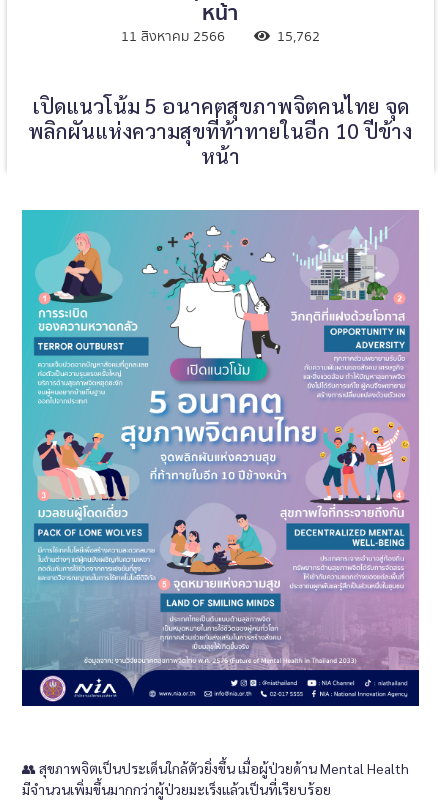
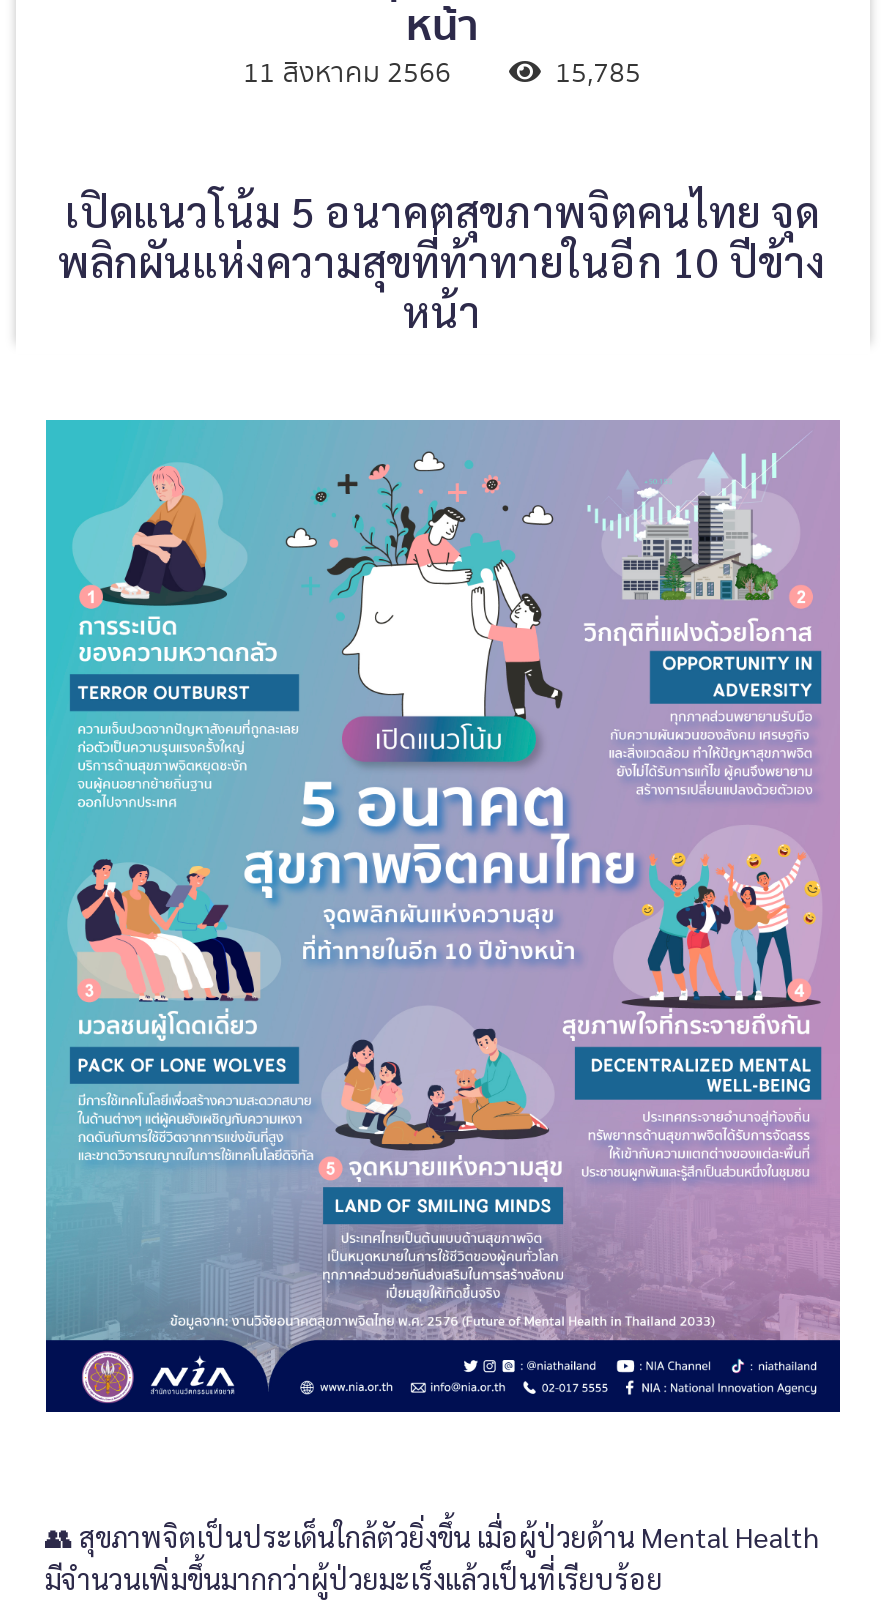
- 15,762
+ 15,785
